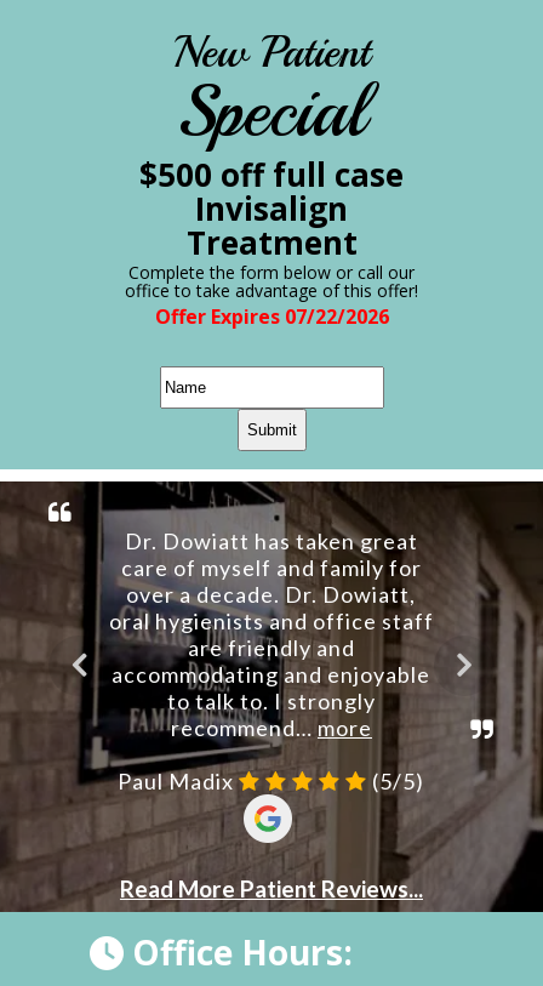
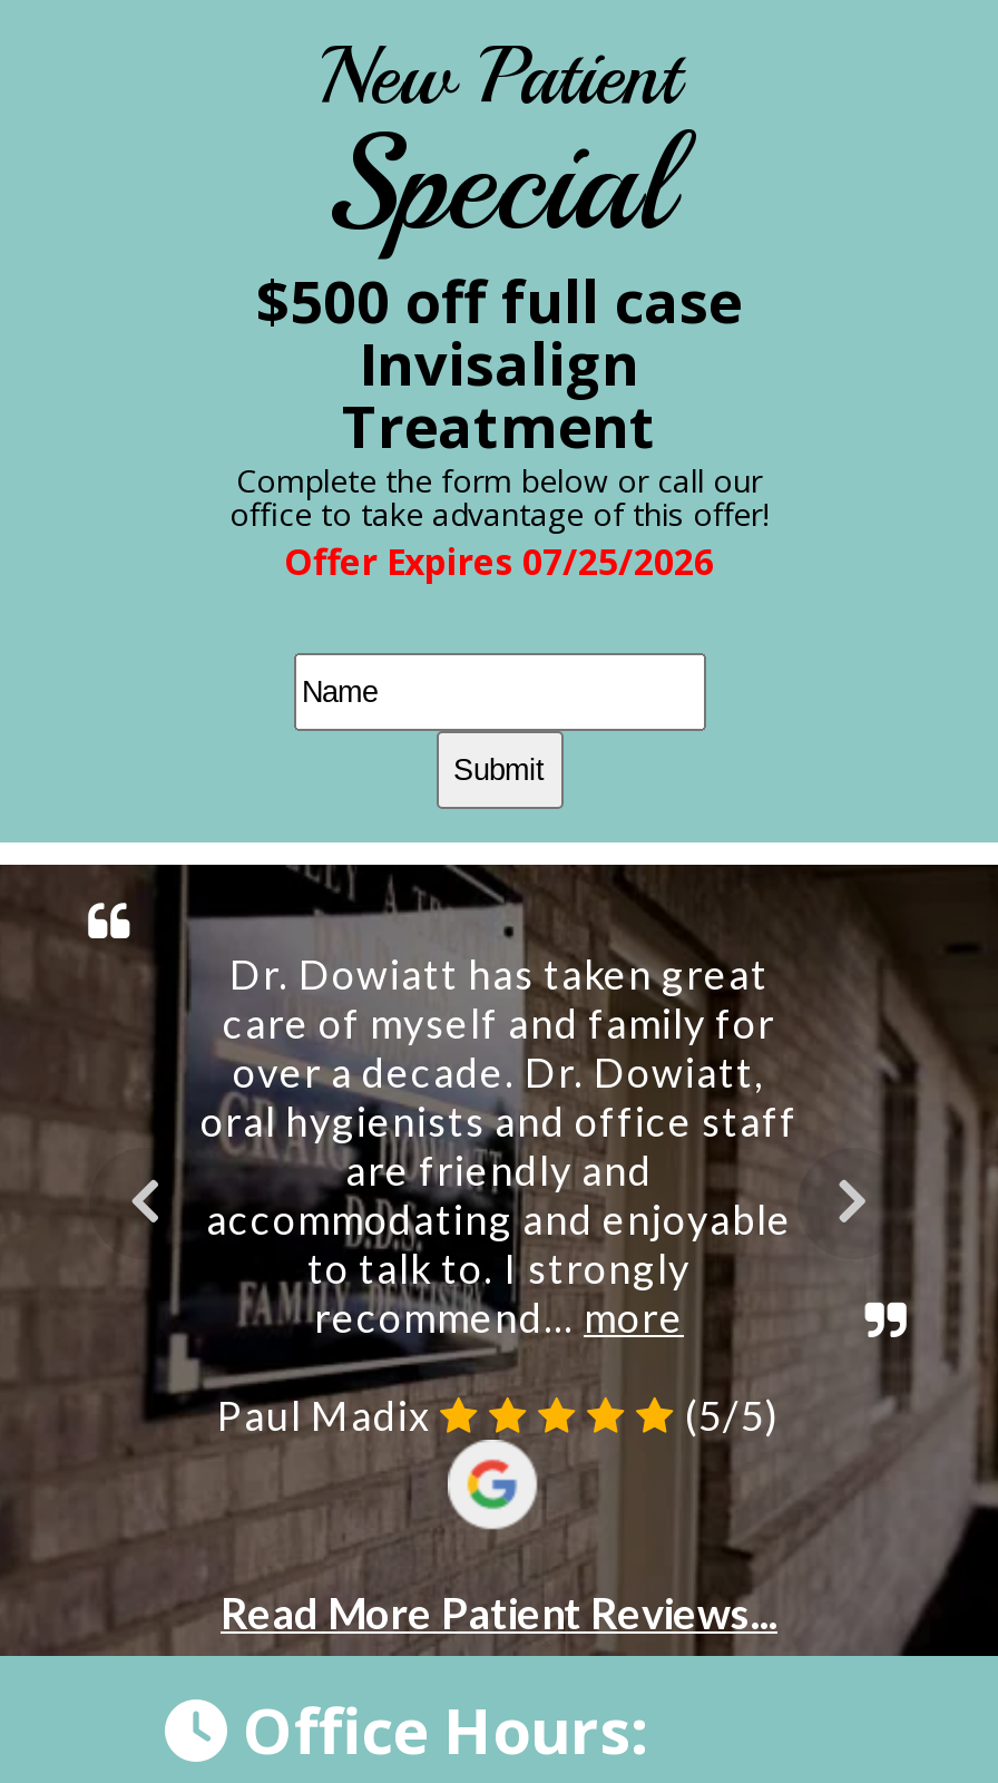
- Offer Expires 07/22/2026
+ Offer Expires 07/25/2026
